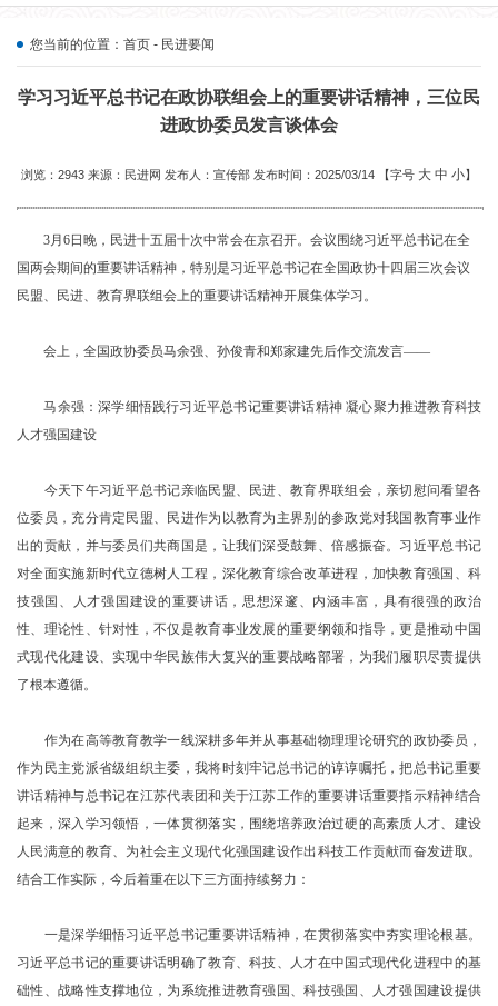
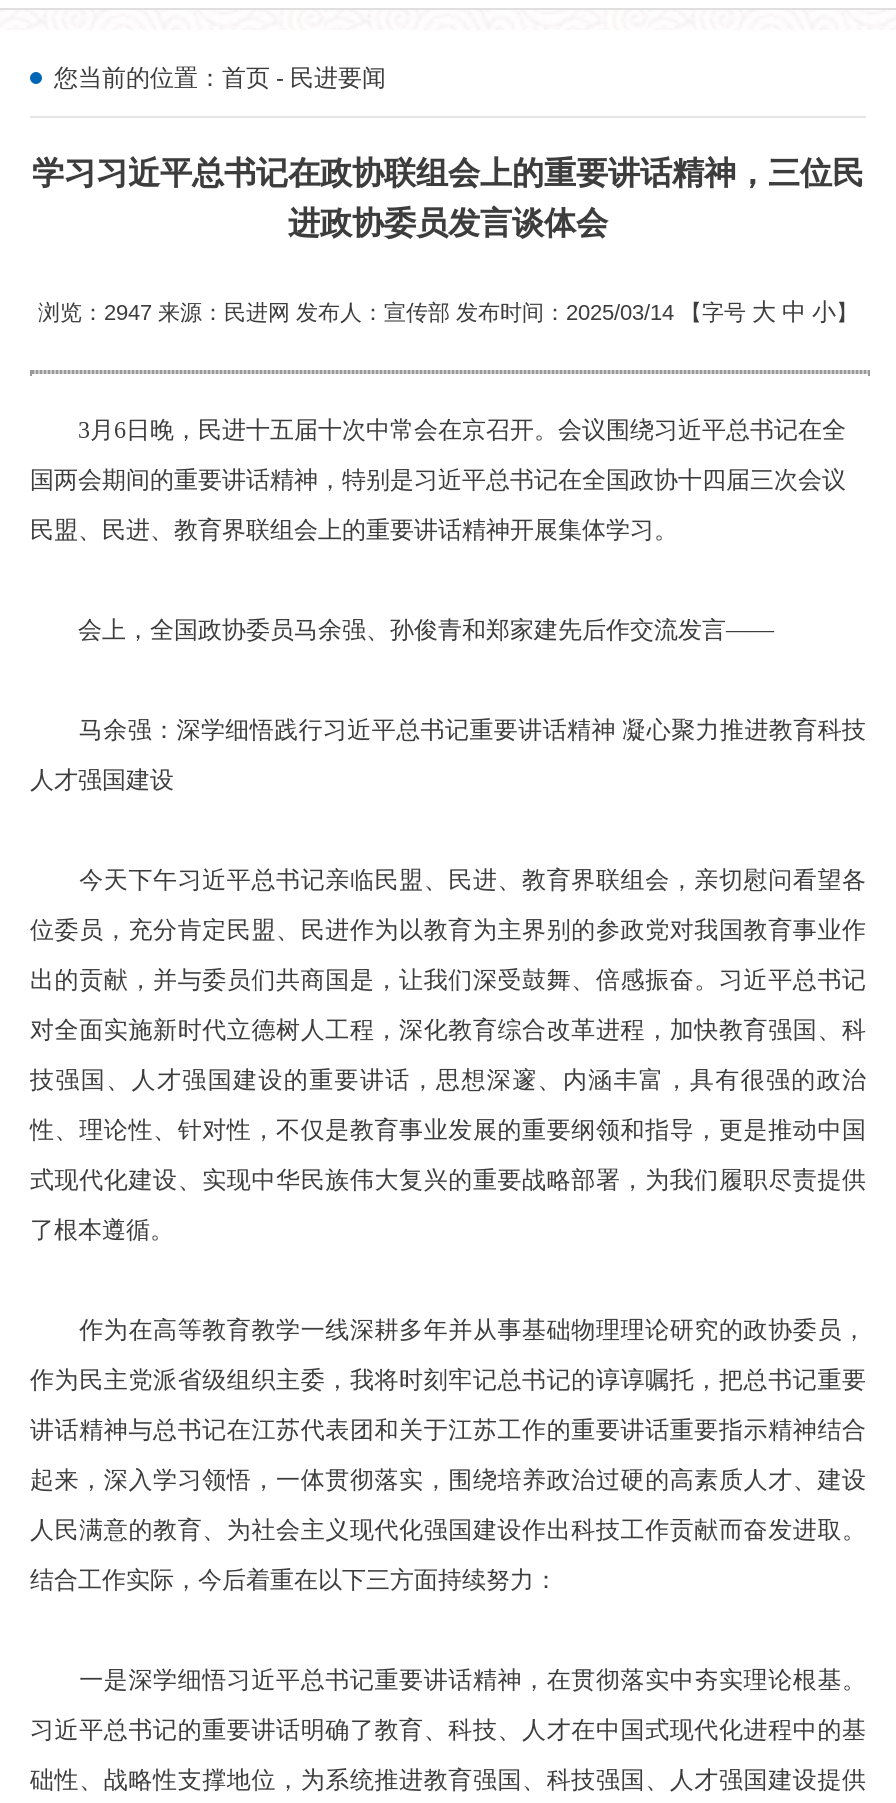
- 浏览：2943 来源：民进网 发布人：宣传部 发布时间：2025/03/14 【字号大 中 小】
+ 浏览：2947 来源：民进网 发布人：宣传部 发布时间：2025/03/14 【字号大 中 小】
